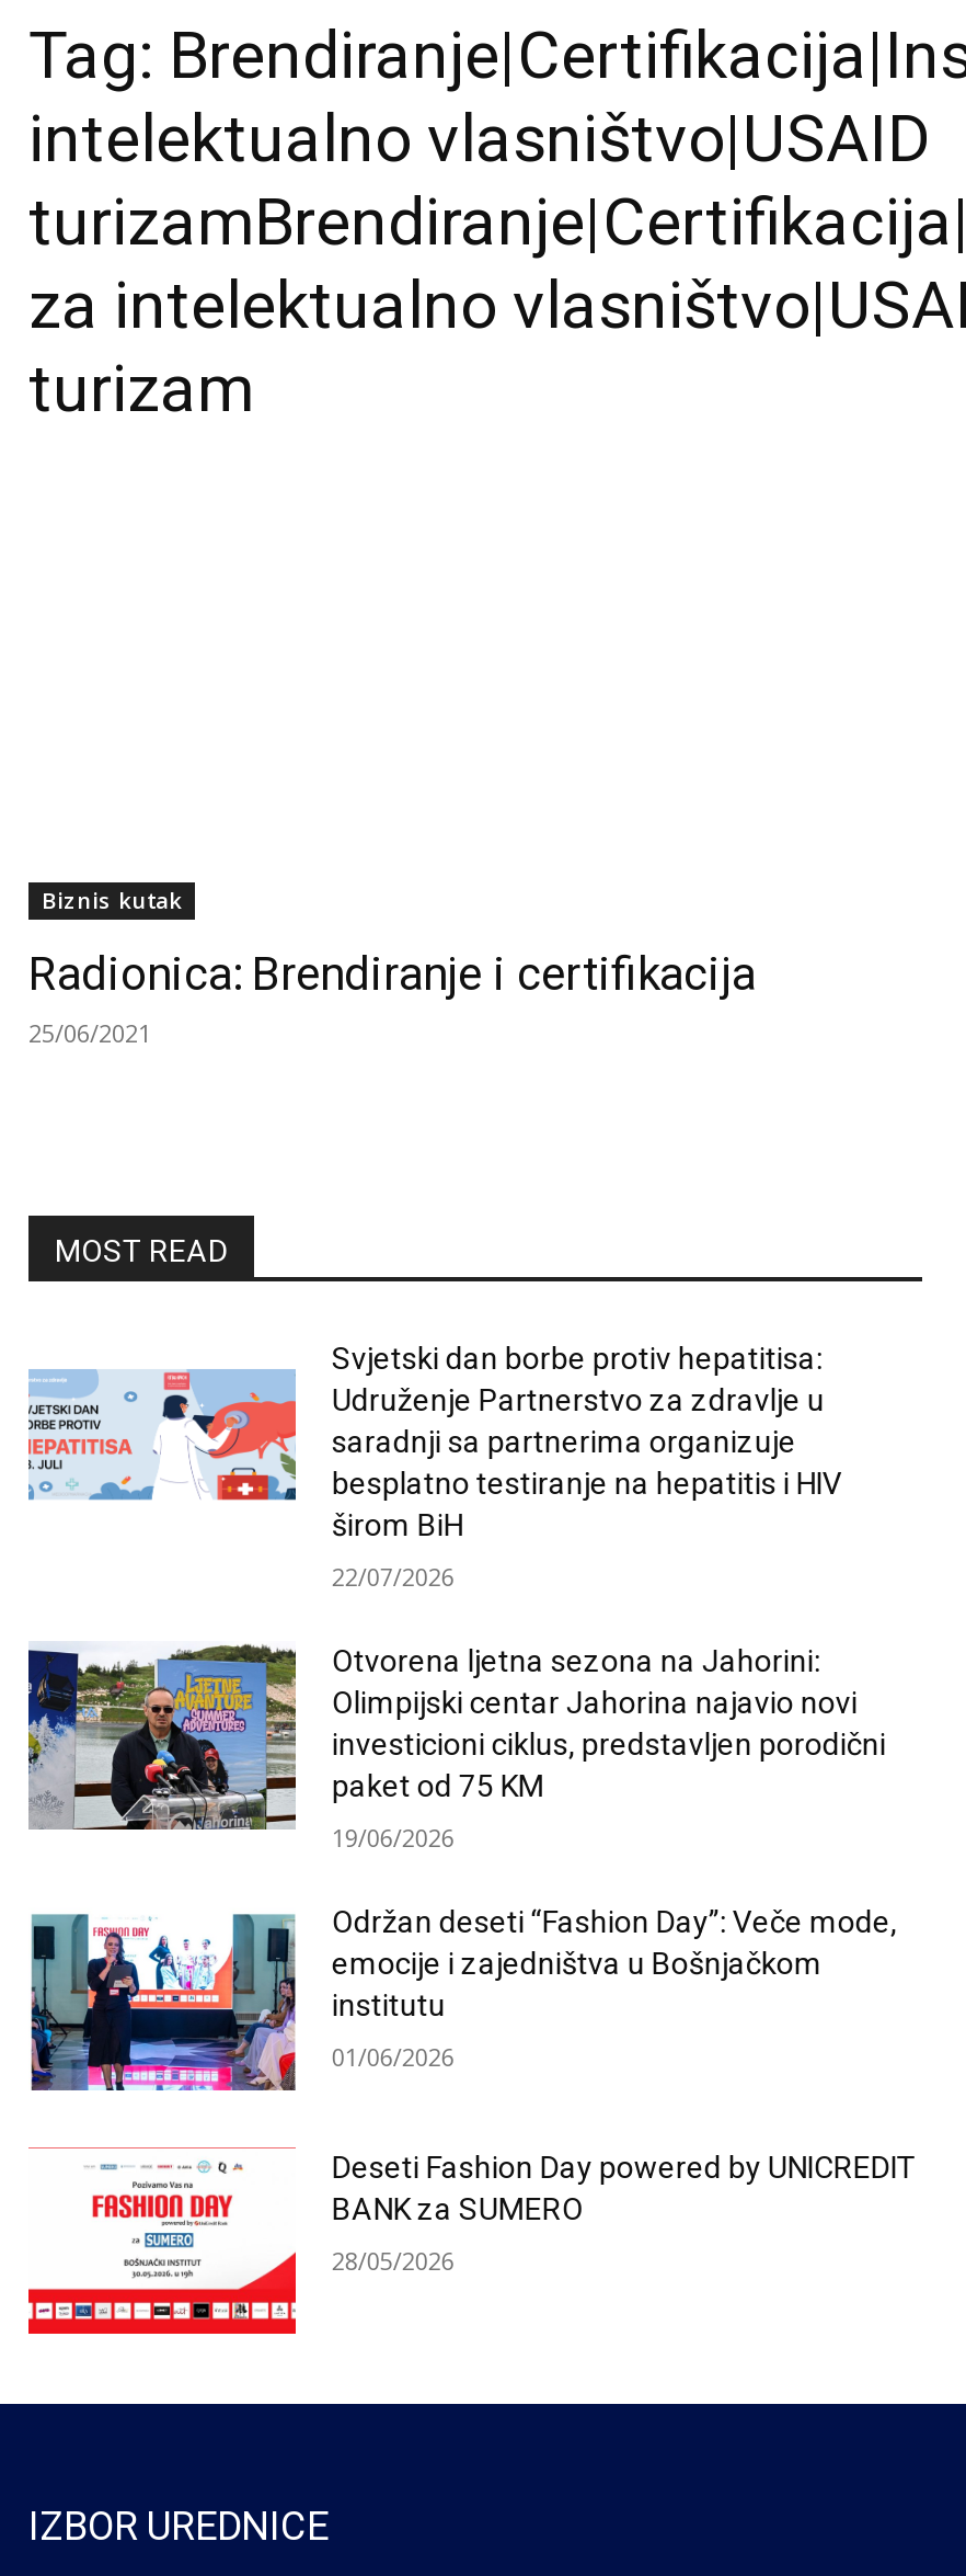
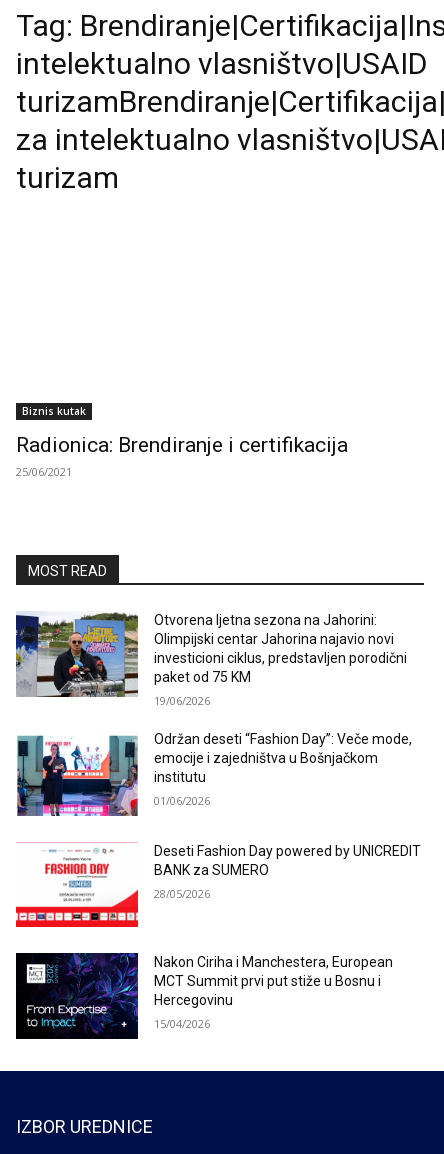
- [image]
- Svjetski dan borbe protiv hepatitisa:
- Udruženje Partnerstvo za zdravlje u
- saradnji sa partnerima organizuje
- besplatno testiranje na hepatitis i HIV
- širom BiH
- 22/07/2026

moved up: [image] | Otvorena ljetna sezona na Jahorini: | Olimpijski centar Jahorina najavio novi | ... | BANK za SUMERO | 28/05/2026

+ [image]
+ Nakon Ciriha i Manchestera, European
+ MCT Summit prvi put stiže u Bosnu i
+ Hercegovinu
+ 15/04/2026
